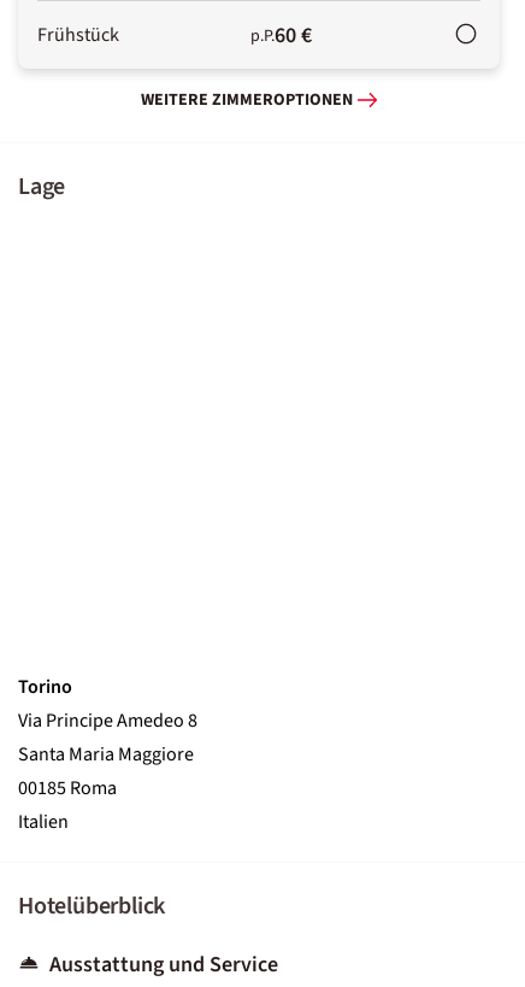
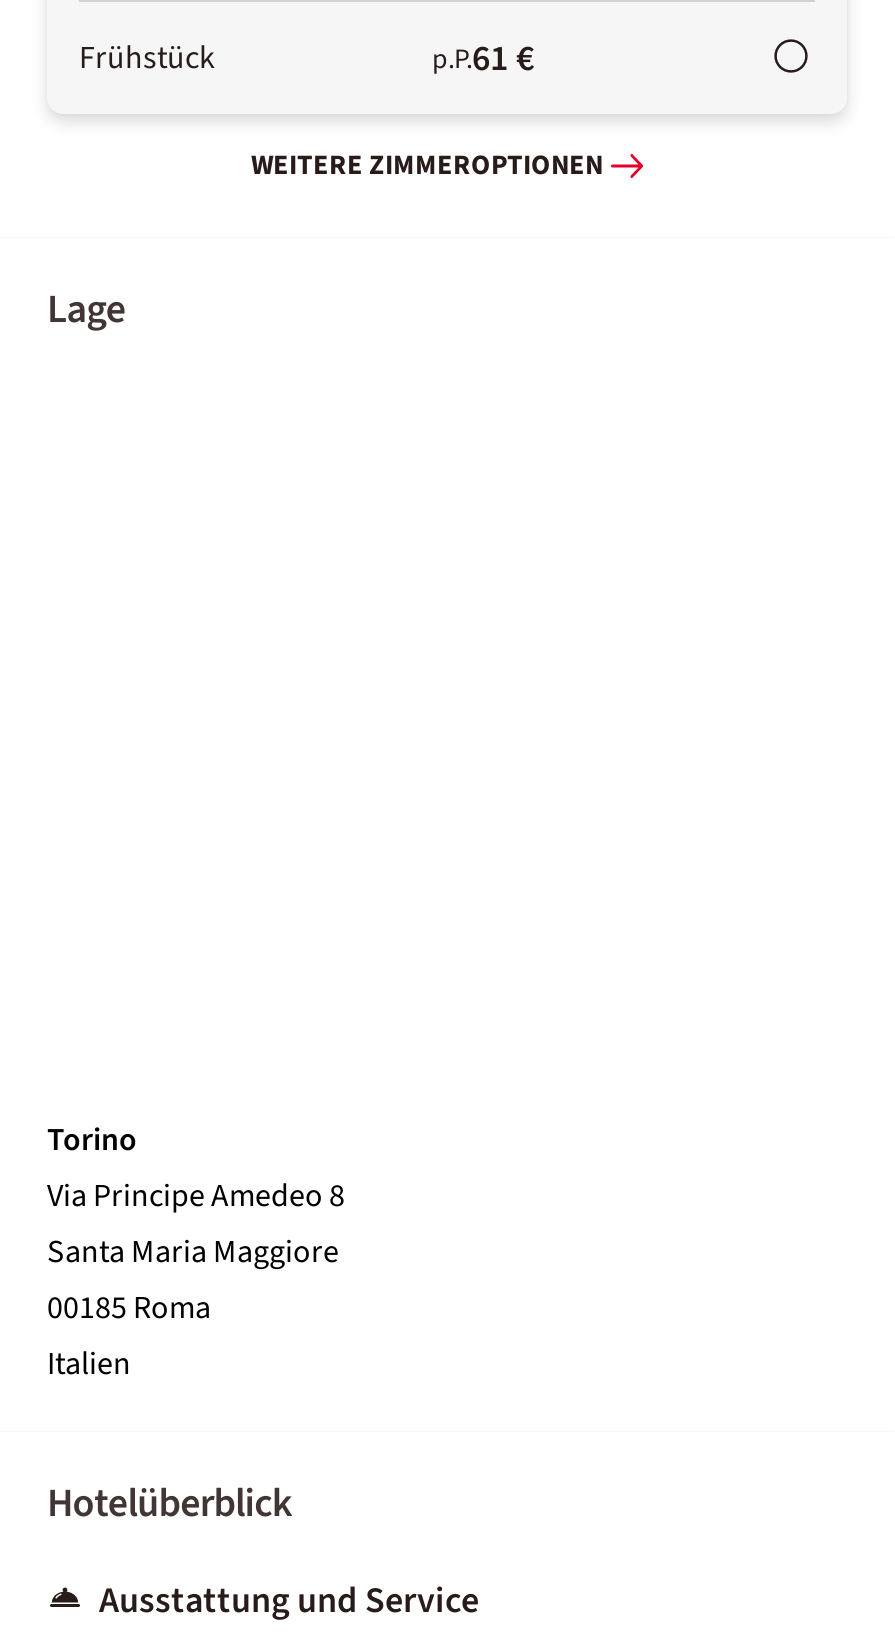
- p.P.60 €
+ p.P.61 €
